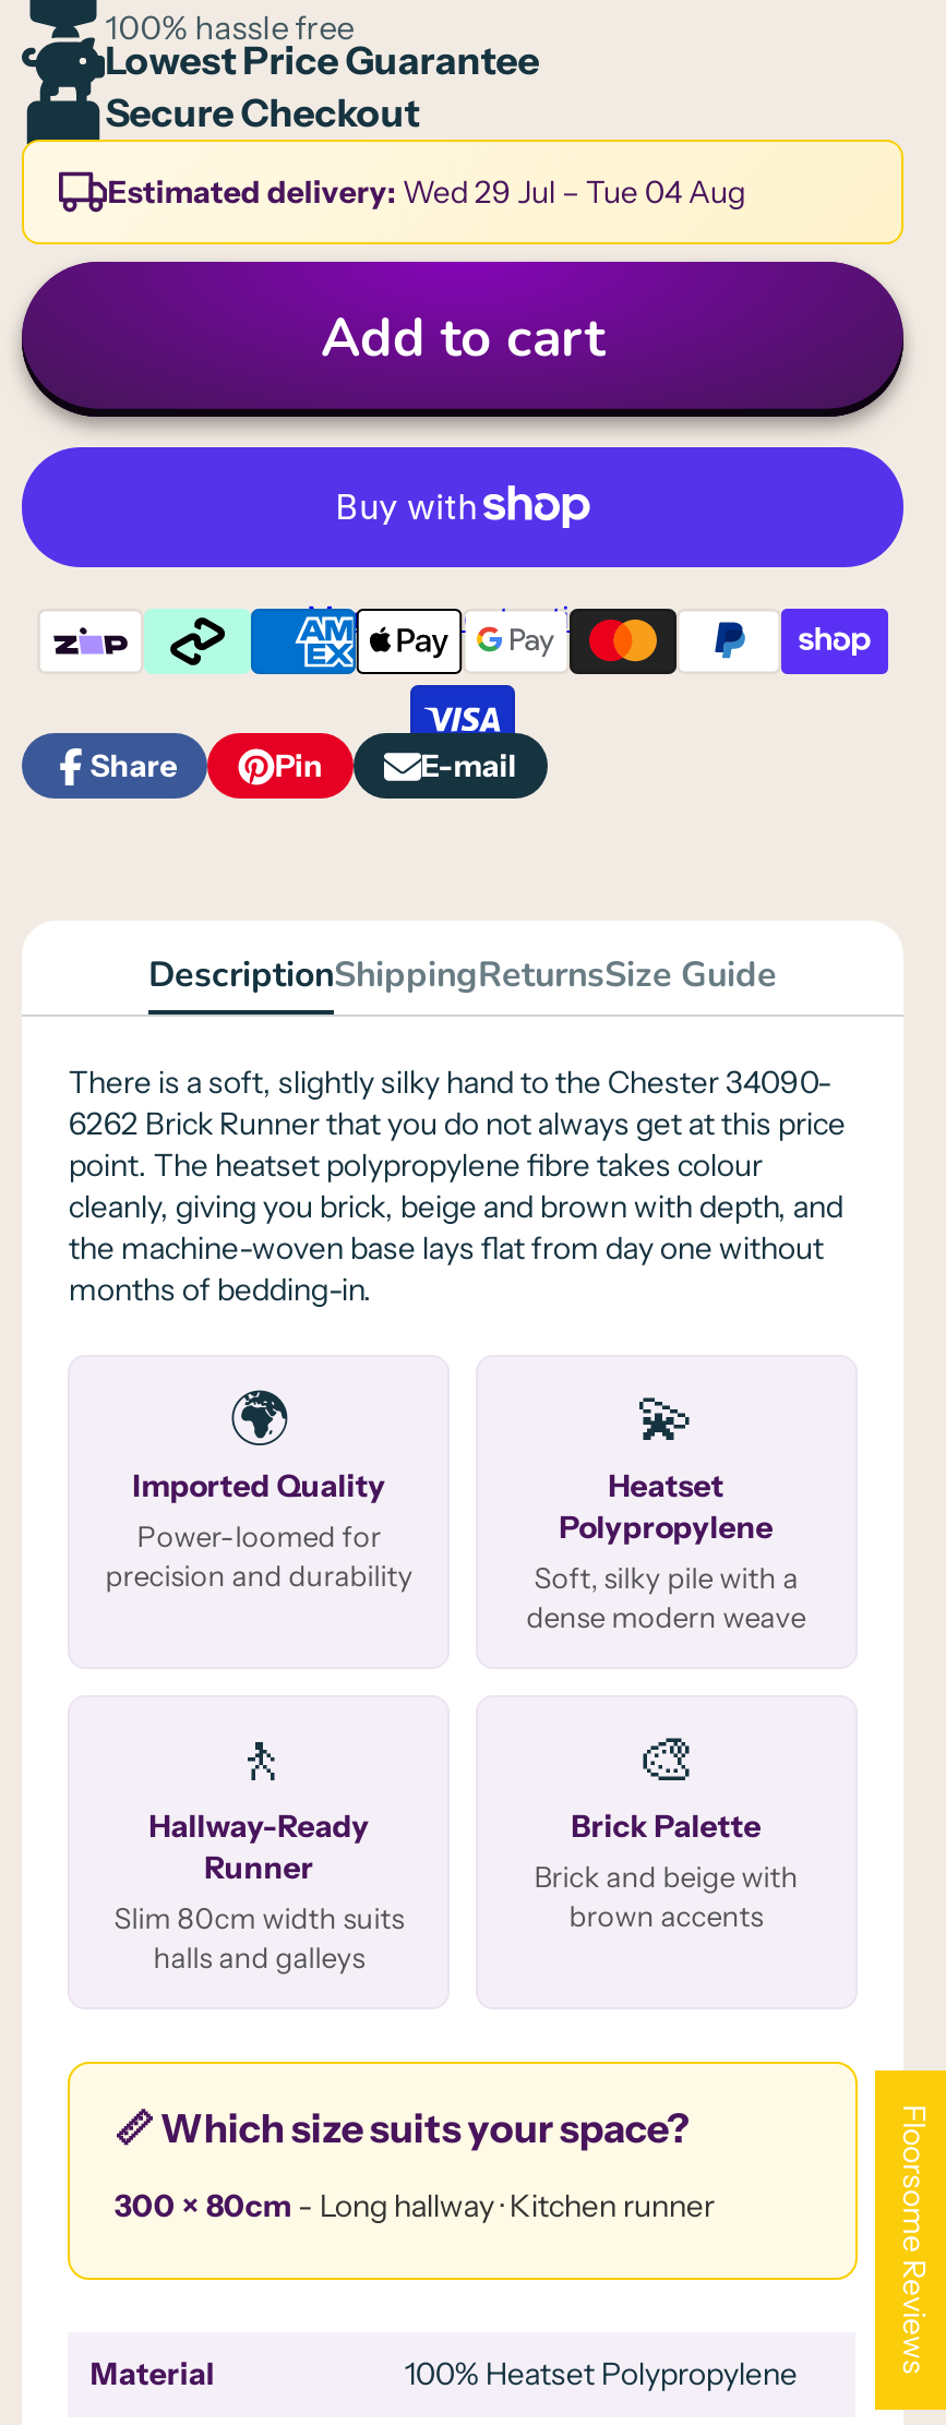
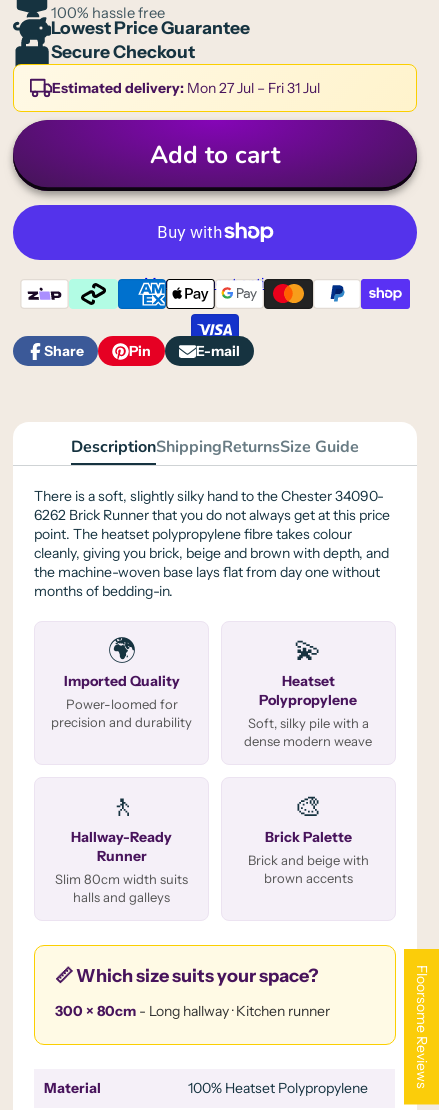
- Estimated delivery: Wed 29 Jul – Tue 04 Aug
+ Estimated delivery: Mon 27 Jul – Fri 31 Jul
